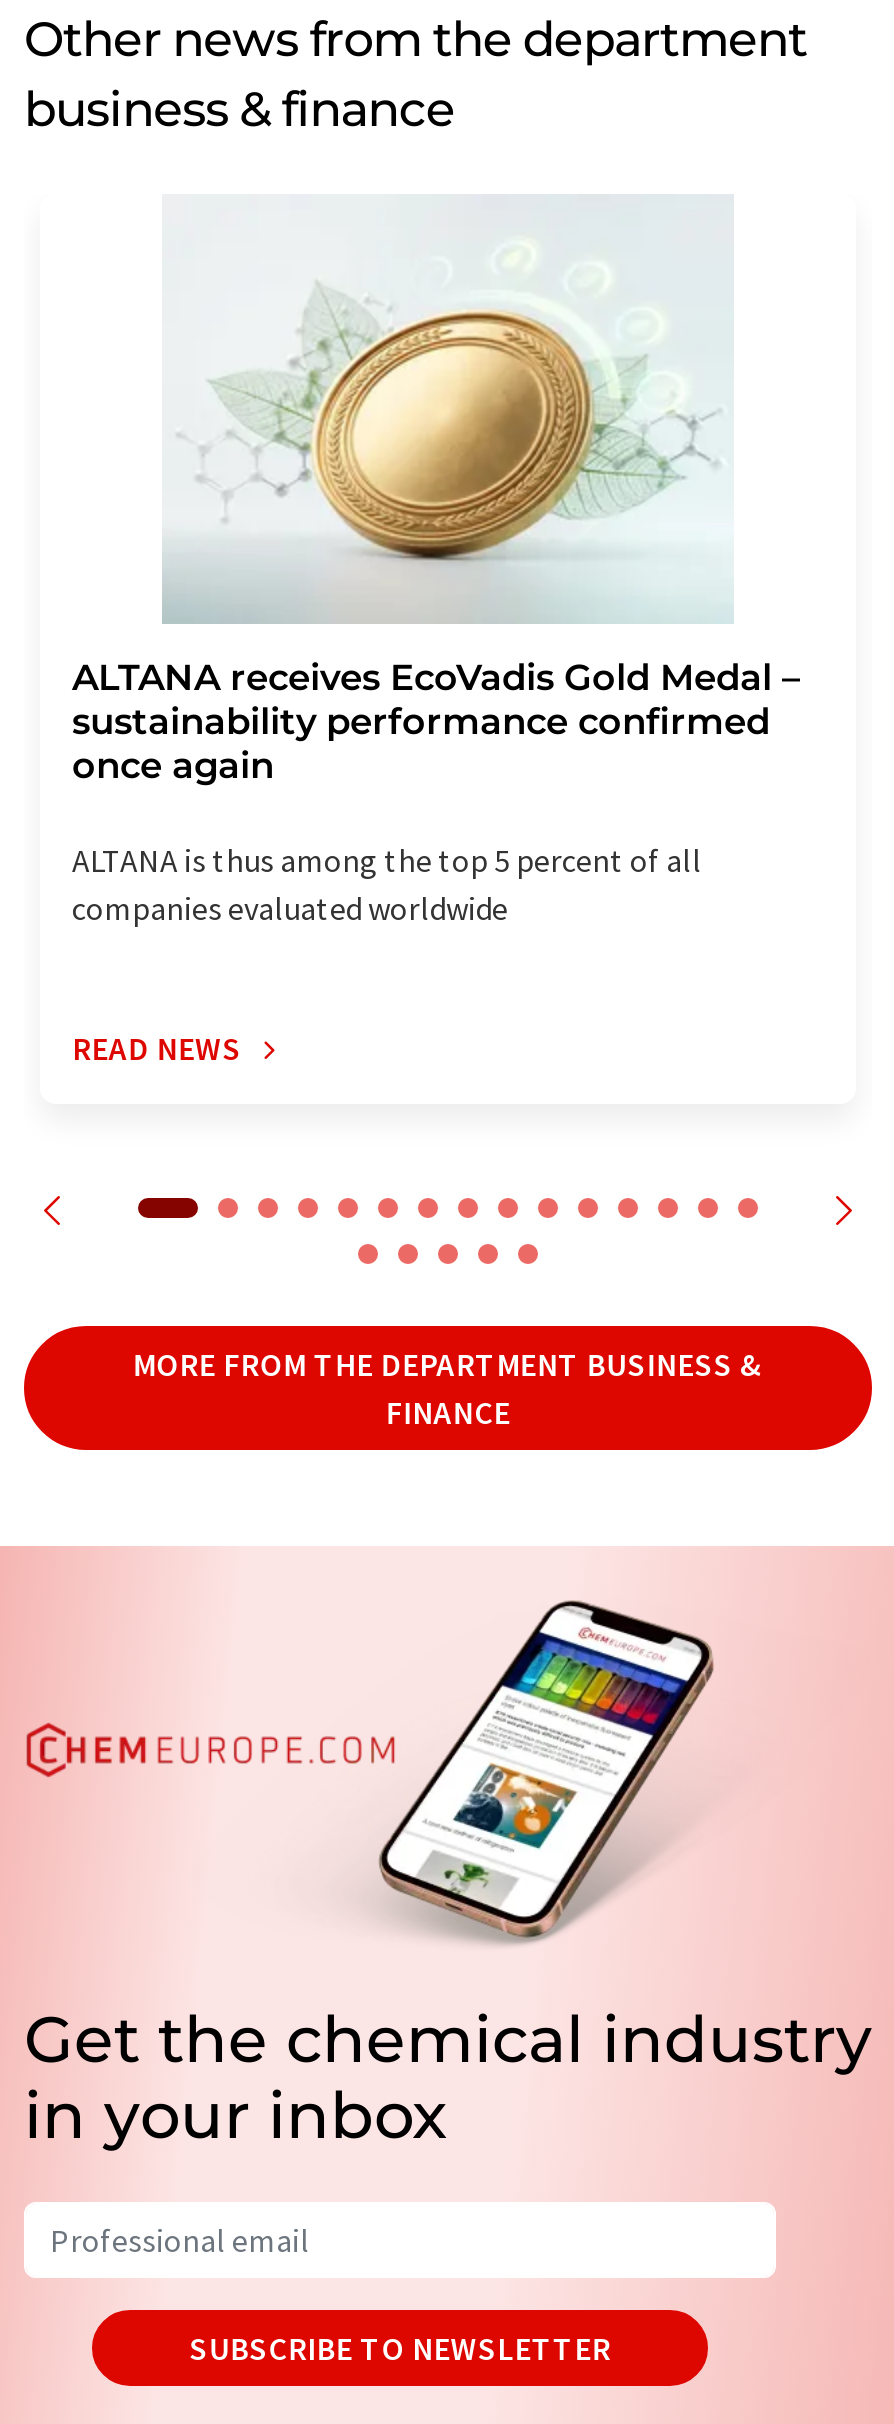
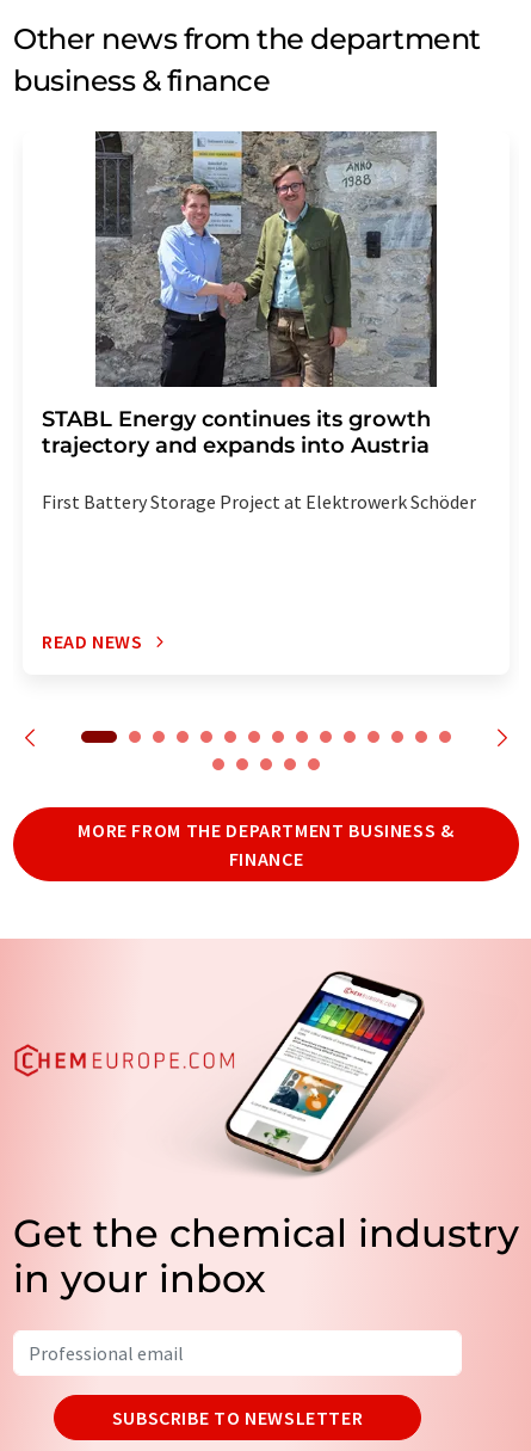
- [image]
- ALTANA receives EcoVadis Gold Medal –
- sustainability performance confirmed
- once again
+ [image]
+ STABL Energy continues its growth
+ trajectory and expands into Austria

- ALTANA is thus among the top 5 percent of all
- companies evaluated worldwide
+ First Battery Storage Project at Elektrowerk Schöder
